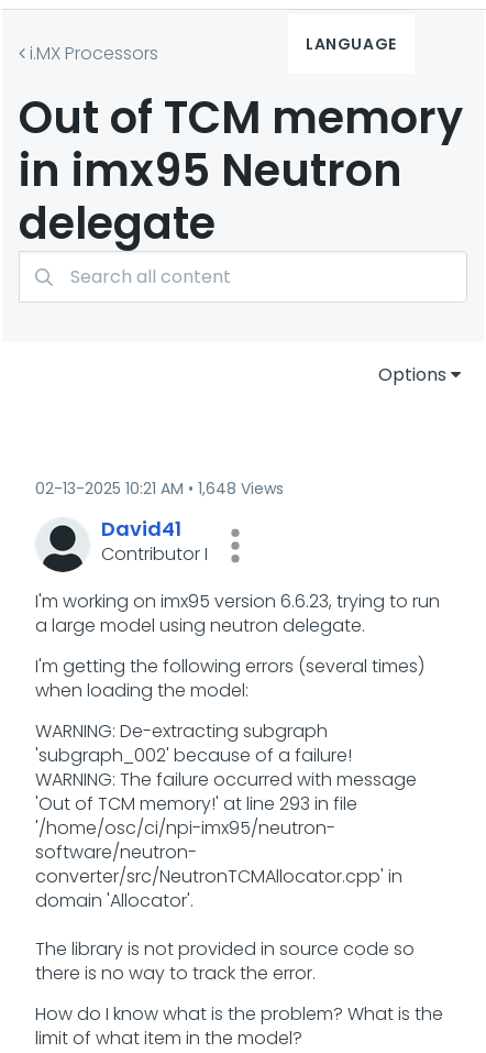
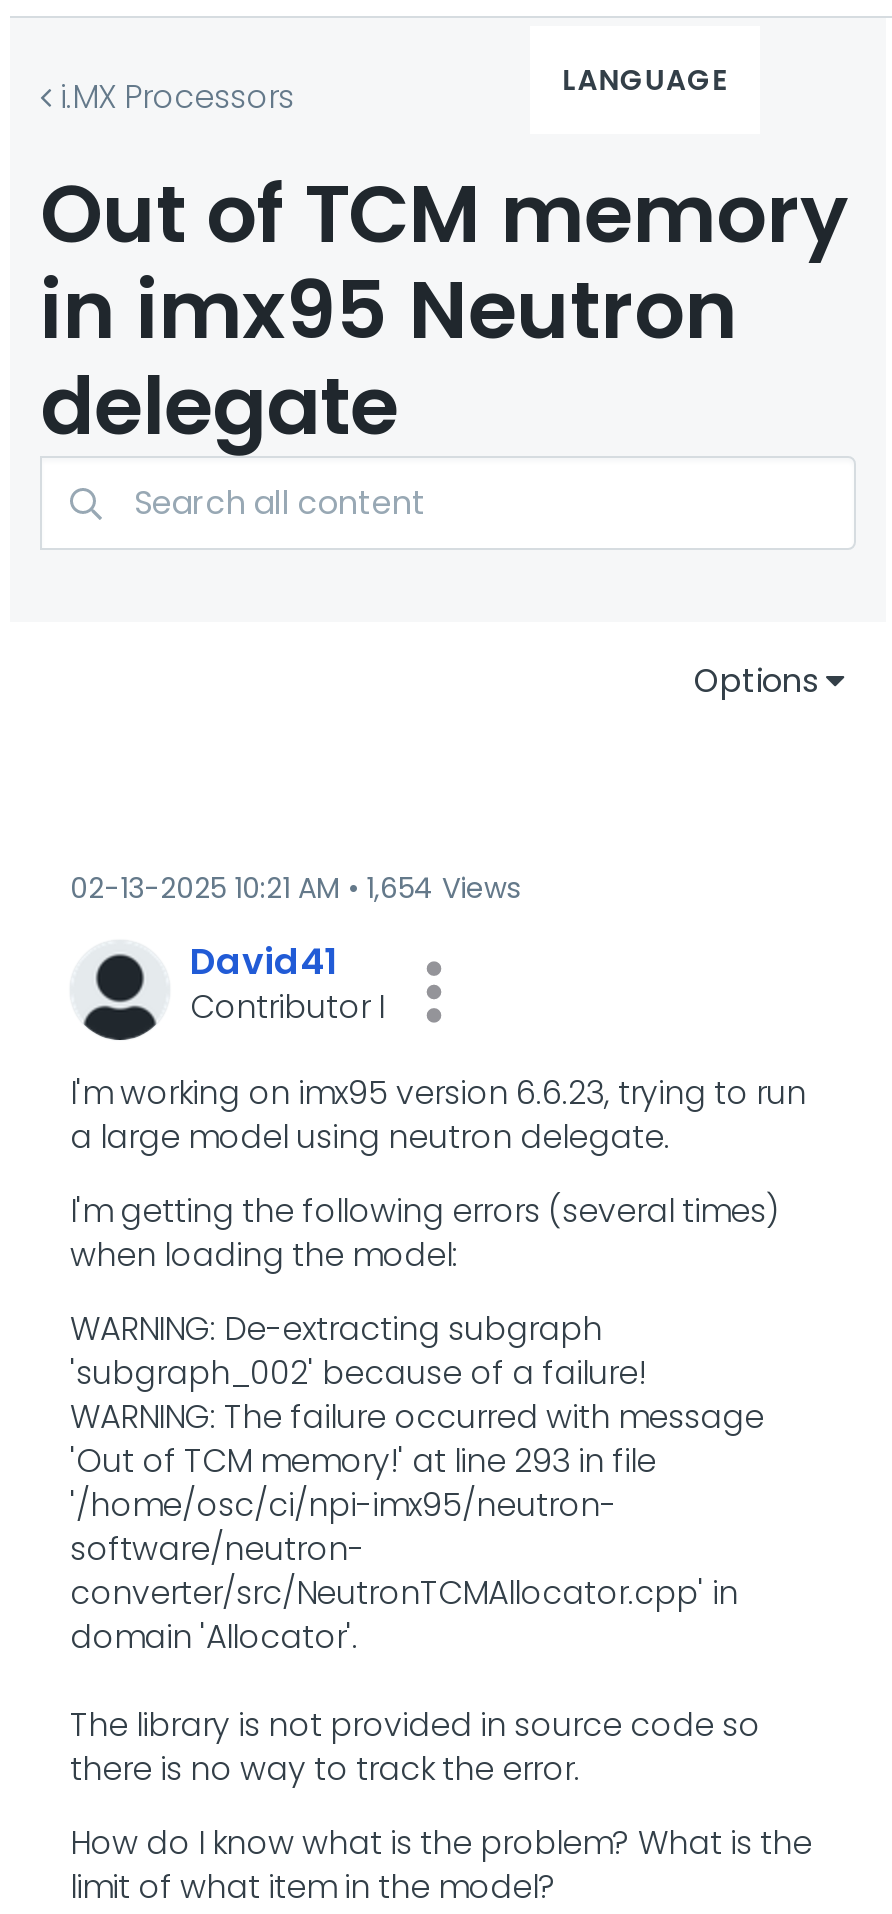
- 02-13-2025 10:21 AM 1,648 Views
+ 02-13-2025 10:21 AM 1,654 Views
